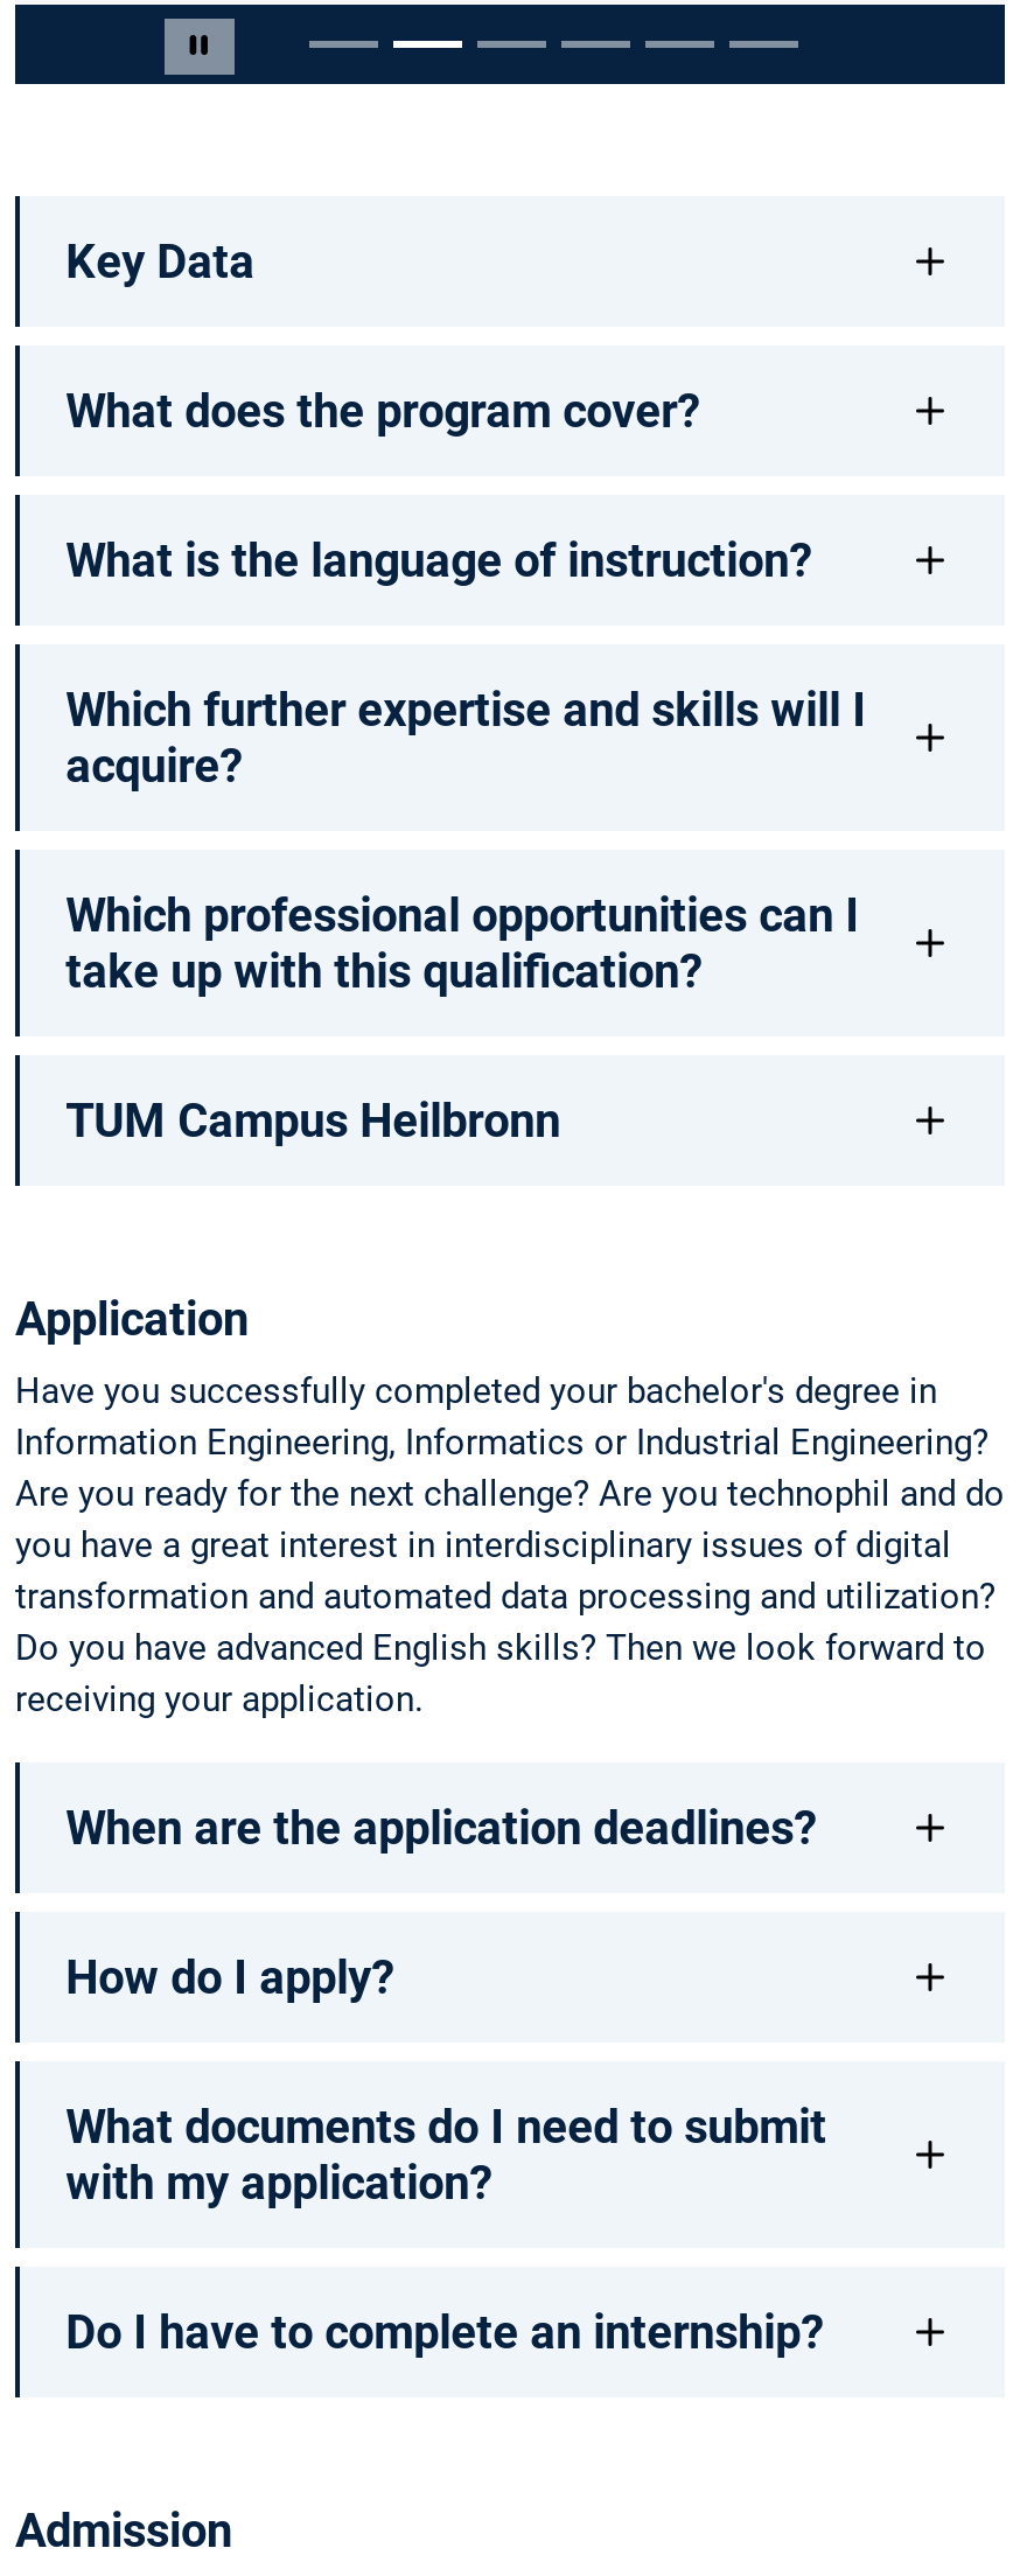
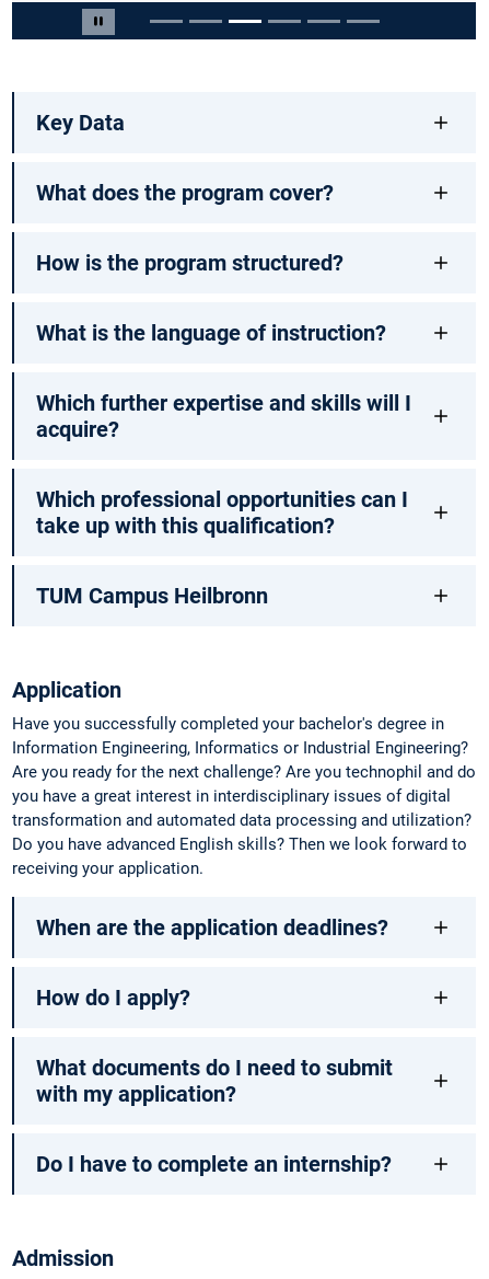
+ How is the program structured?
